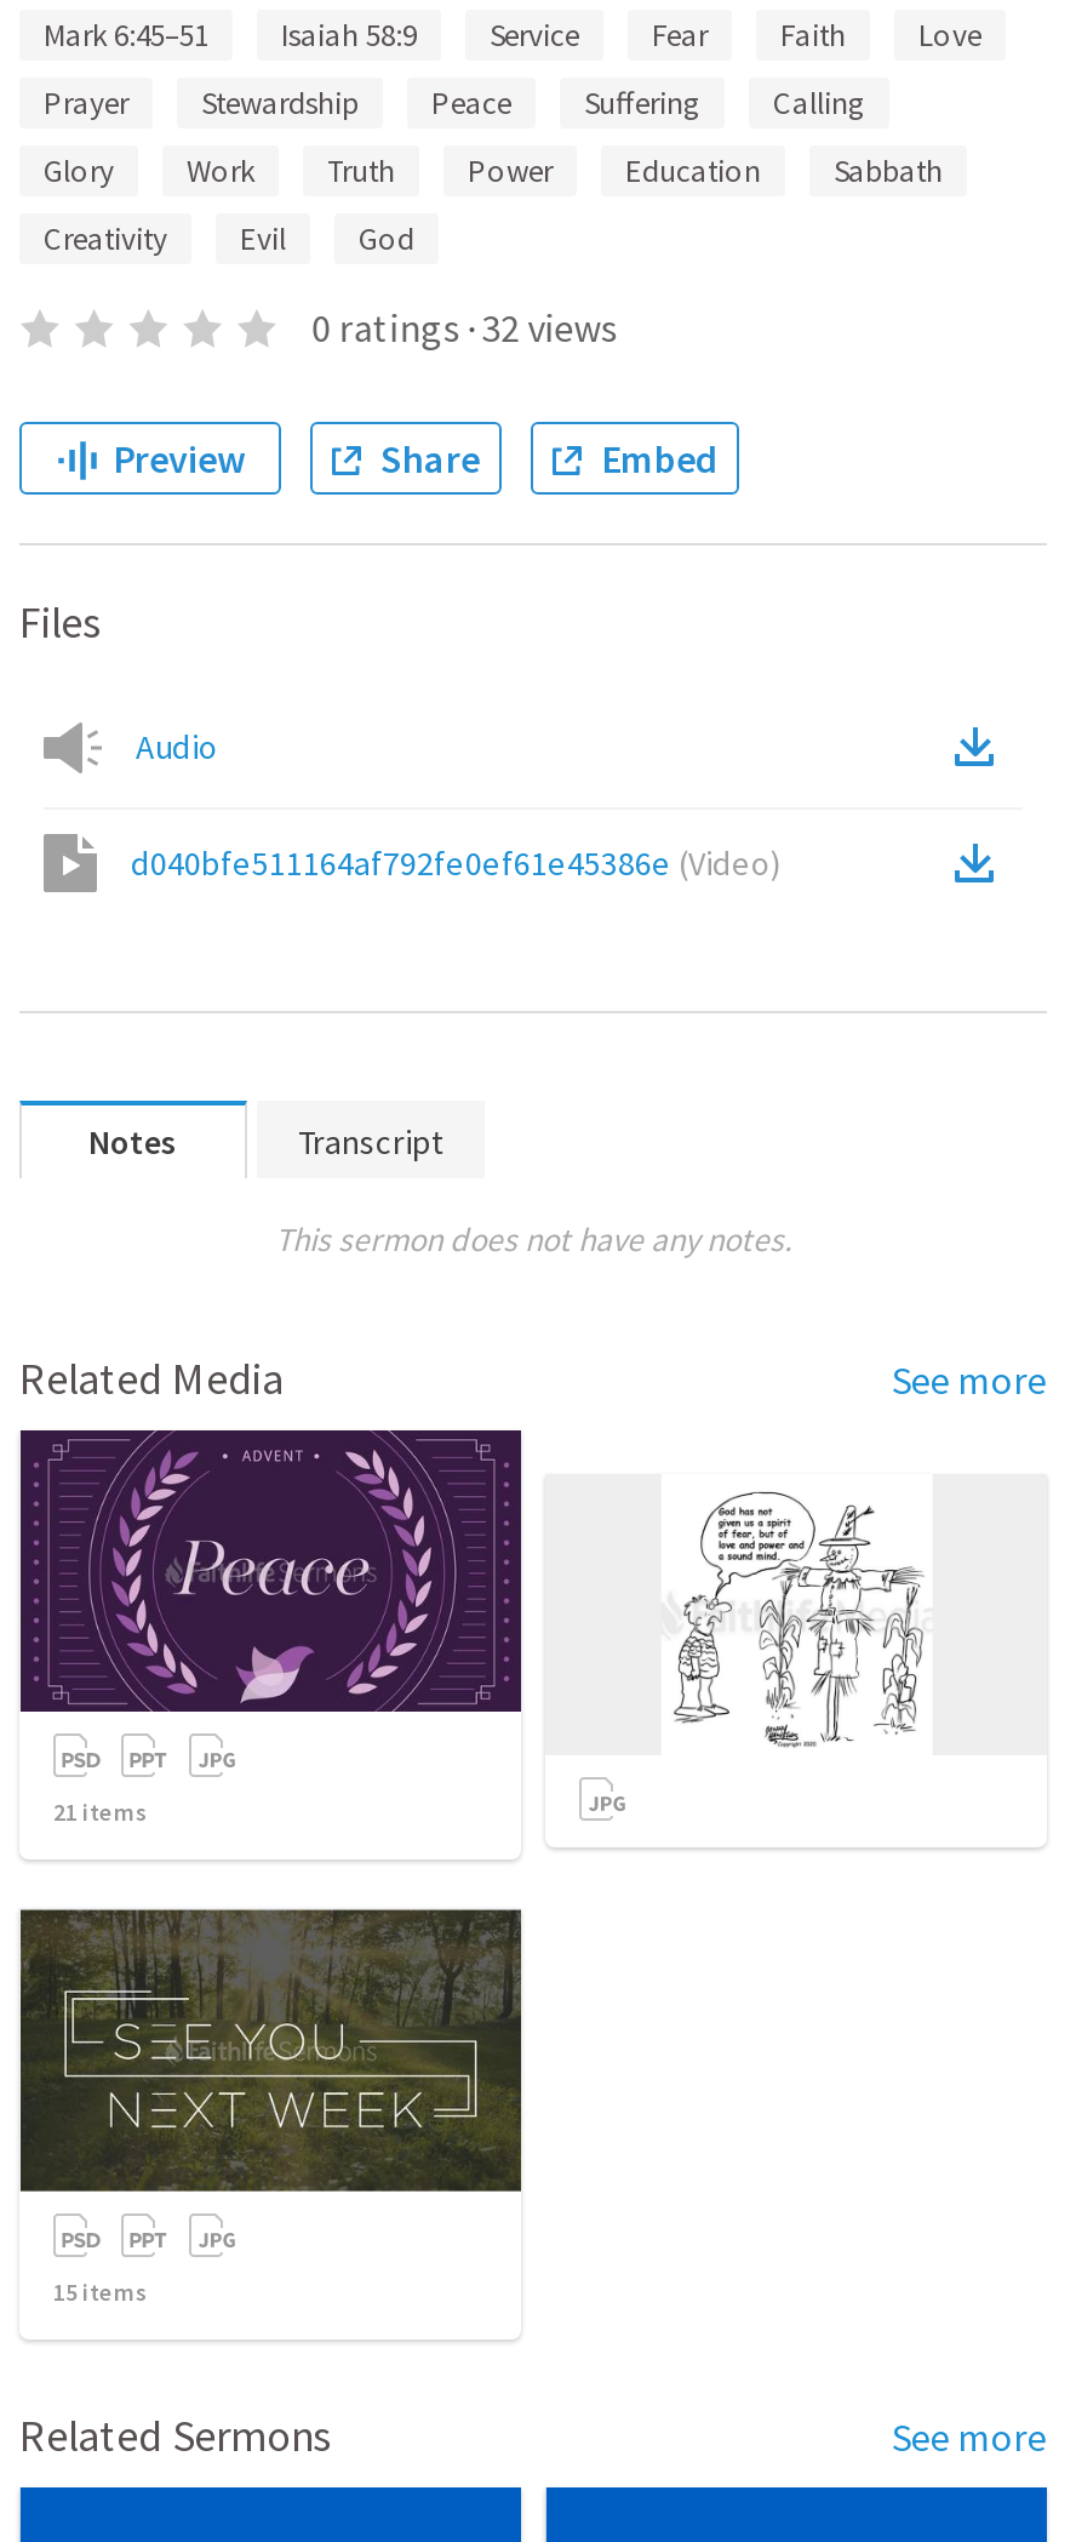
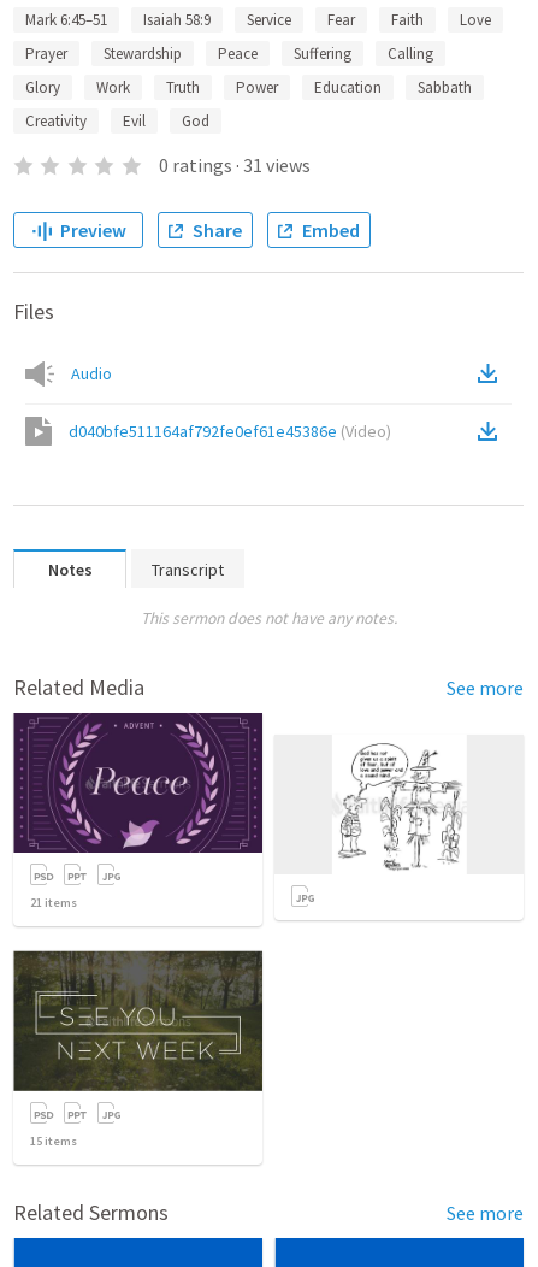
- 0 ratings · 32 views
+ 0 ratings · 31 views
